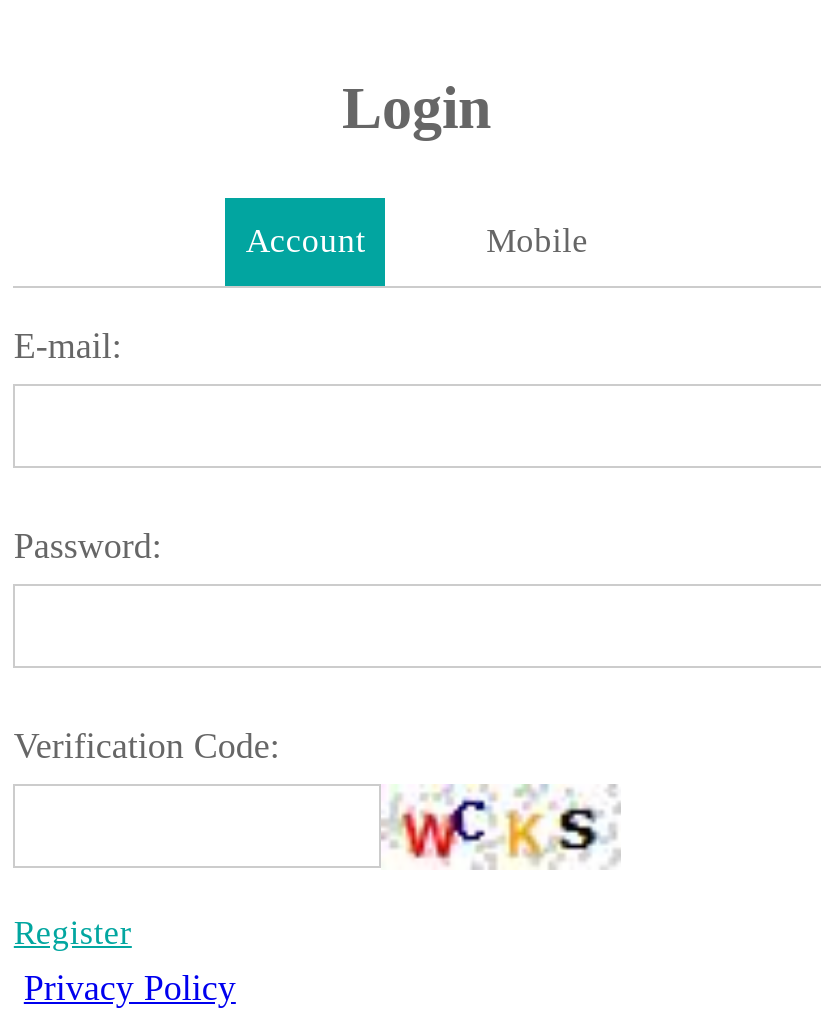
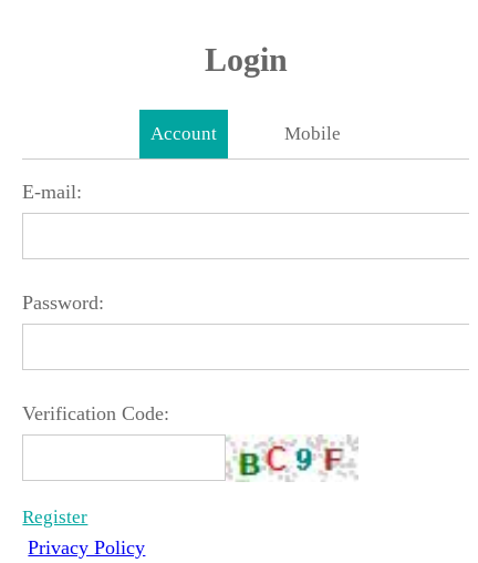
- [image]
+ [image]
